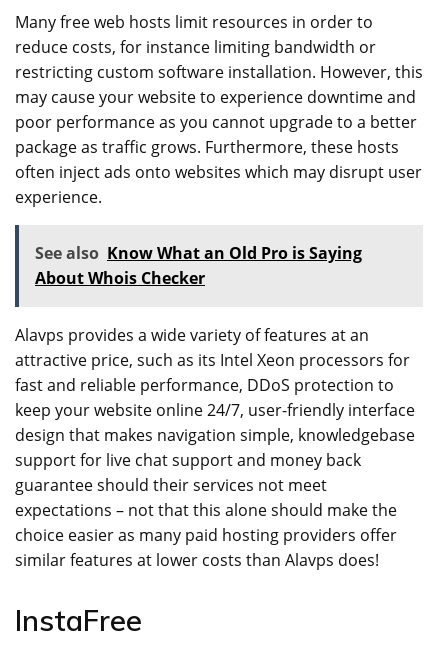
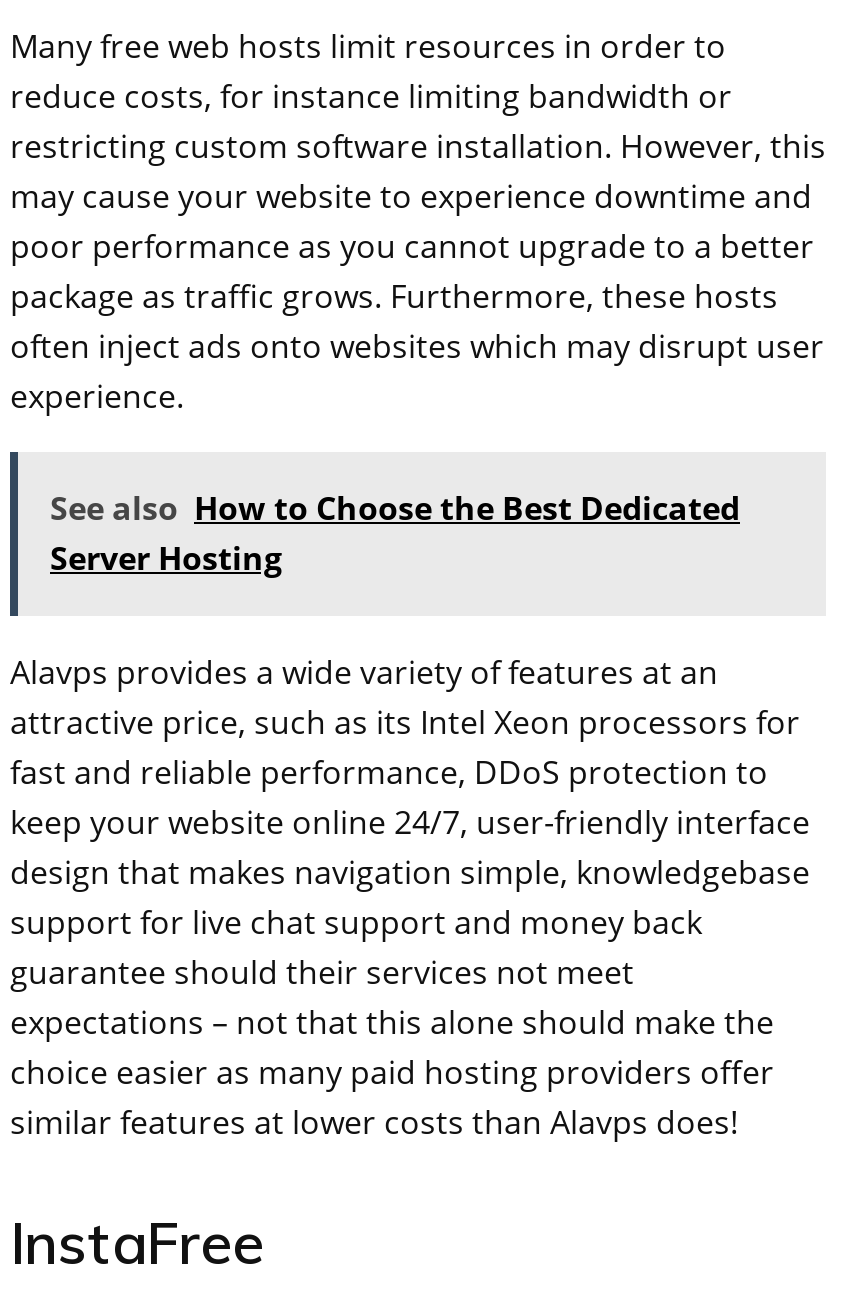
- See also Know What an Old Pro is Saying
- About Whois Checker
+ See also How to Choose the Best Dedicated
+ Server Hosting
